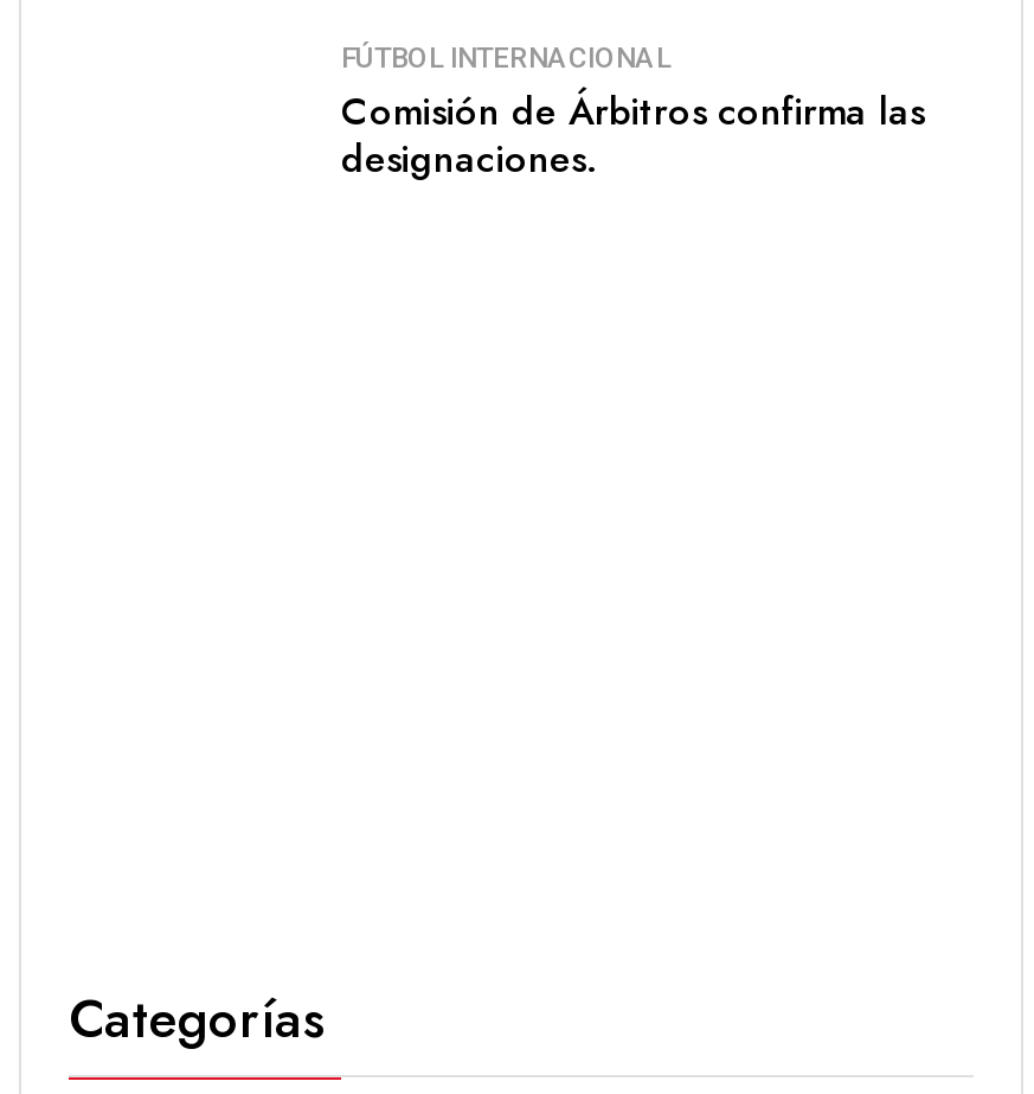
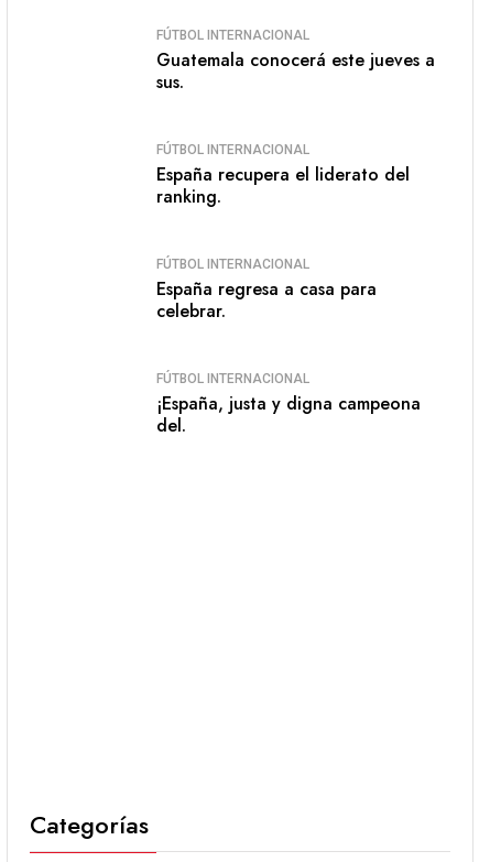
- Comisión de Árbitros confirma las
- designaciones.
+ Guatemala conocerá este jueves a
+ sus.
+ FÚTBOL INTERNACIONAL
+ España recupera el liderato del
+ ranking.
+ FÚTBOL INTERNACIONAL
+ España regresa a casa para
+ celebrar.
+ FÚTBOL INTERNACIONAL
+ ¡España, justa y digna campeona
+ del.
